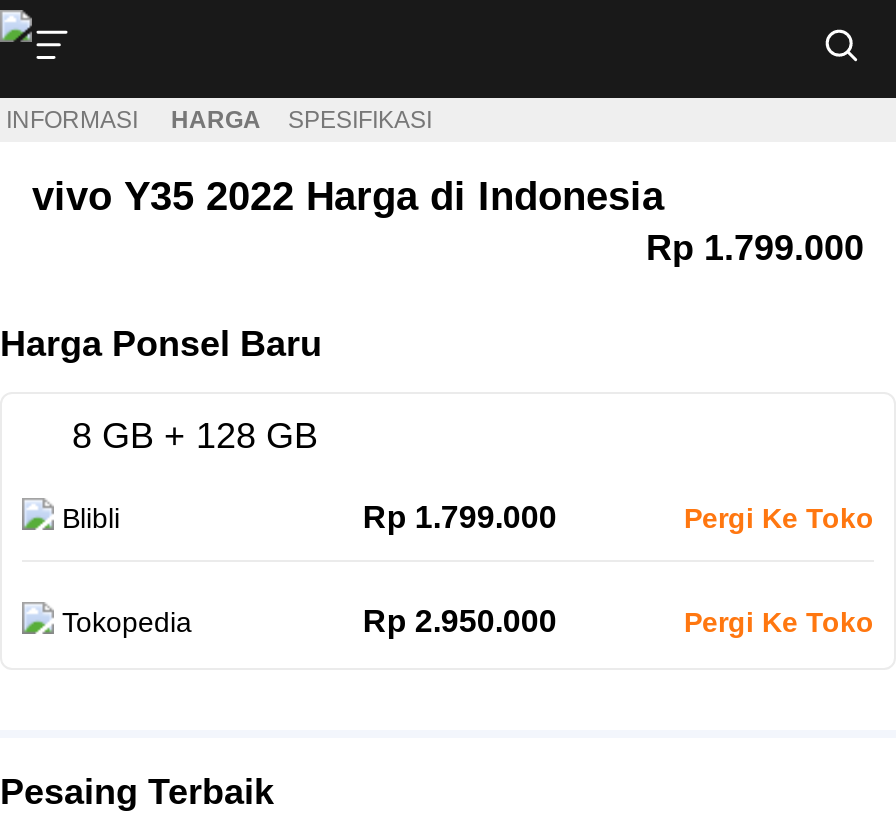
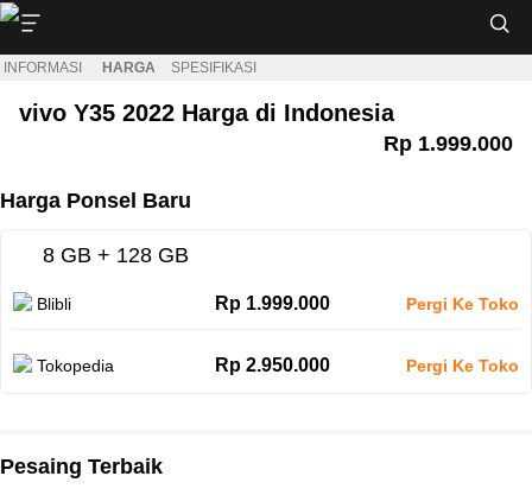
- Rp 1.799.000
+ Rp 1.999.000

- Rp 1.799.000
+ Rp 1.999.000
